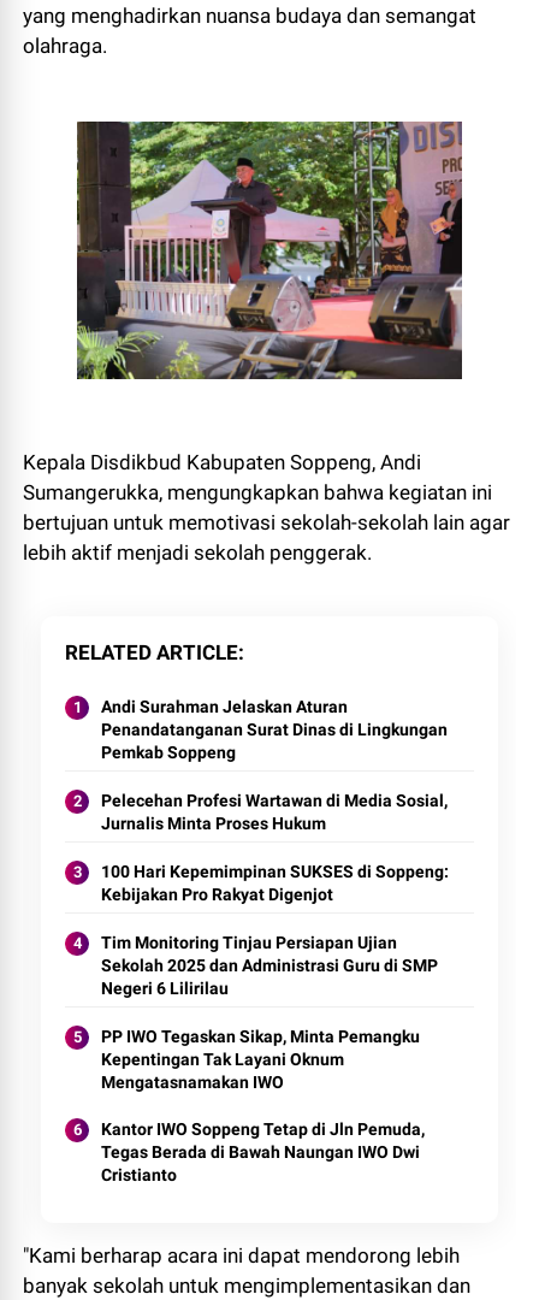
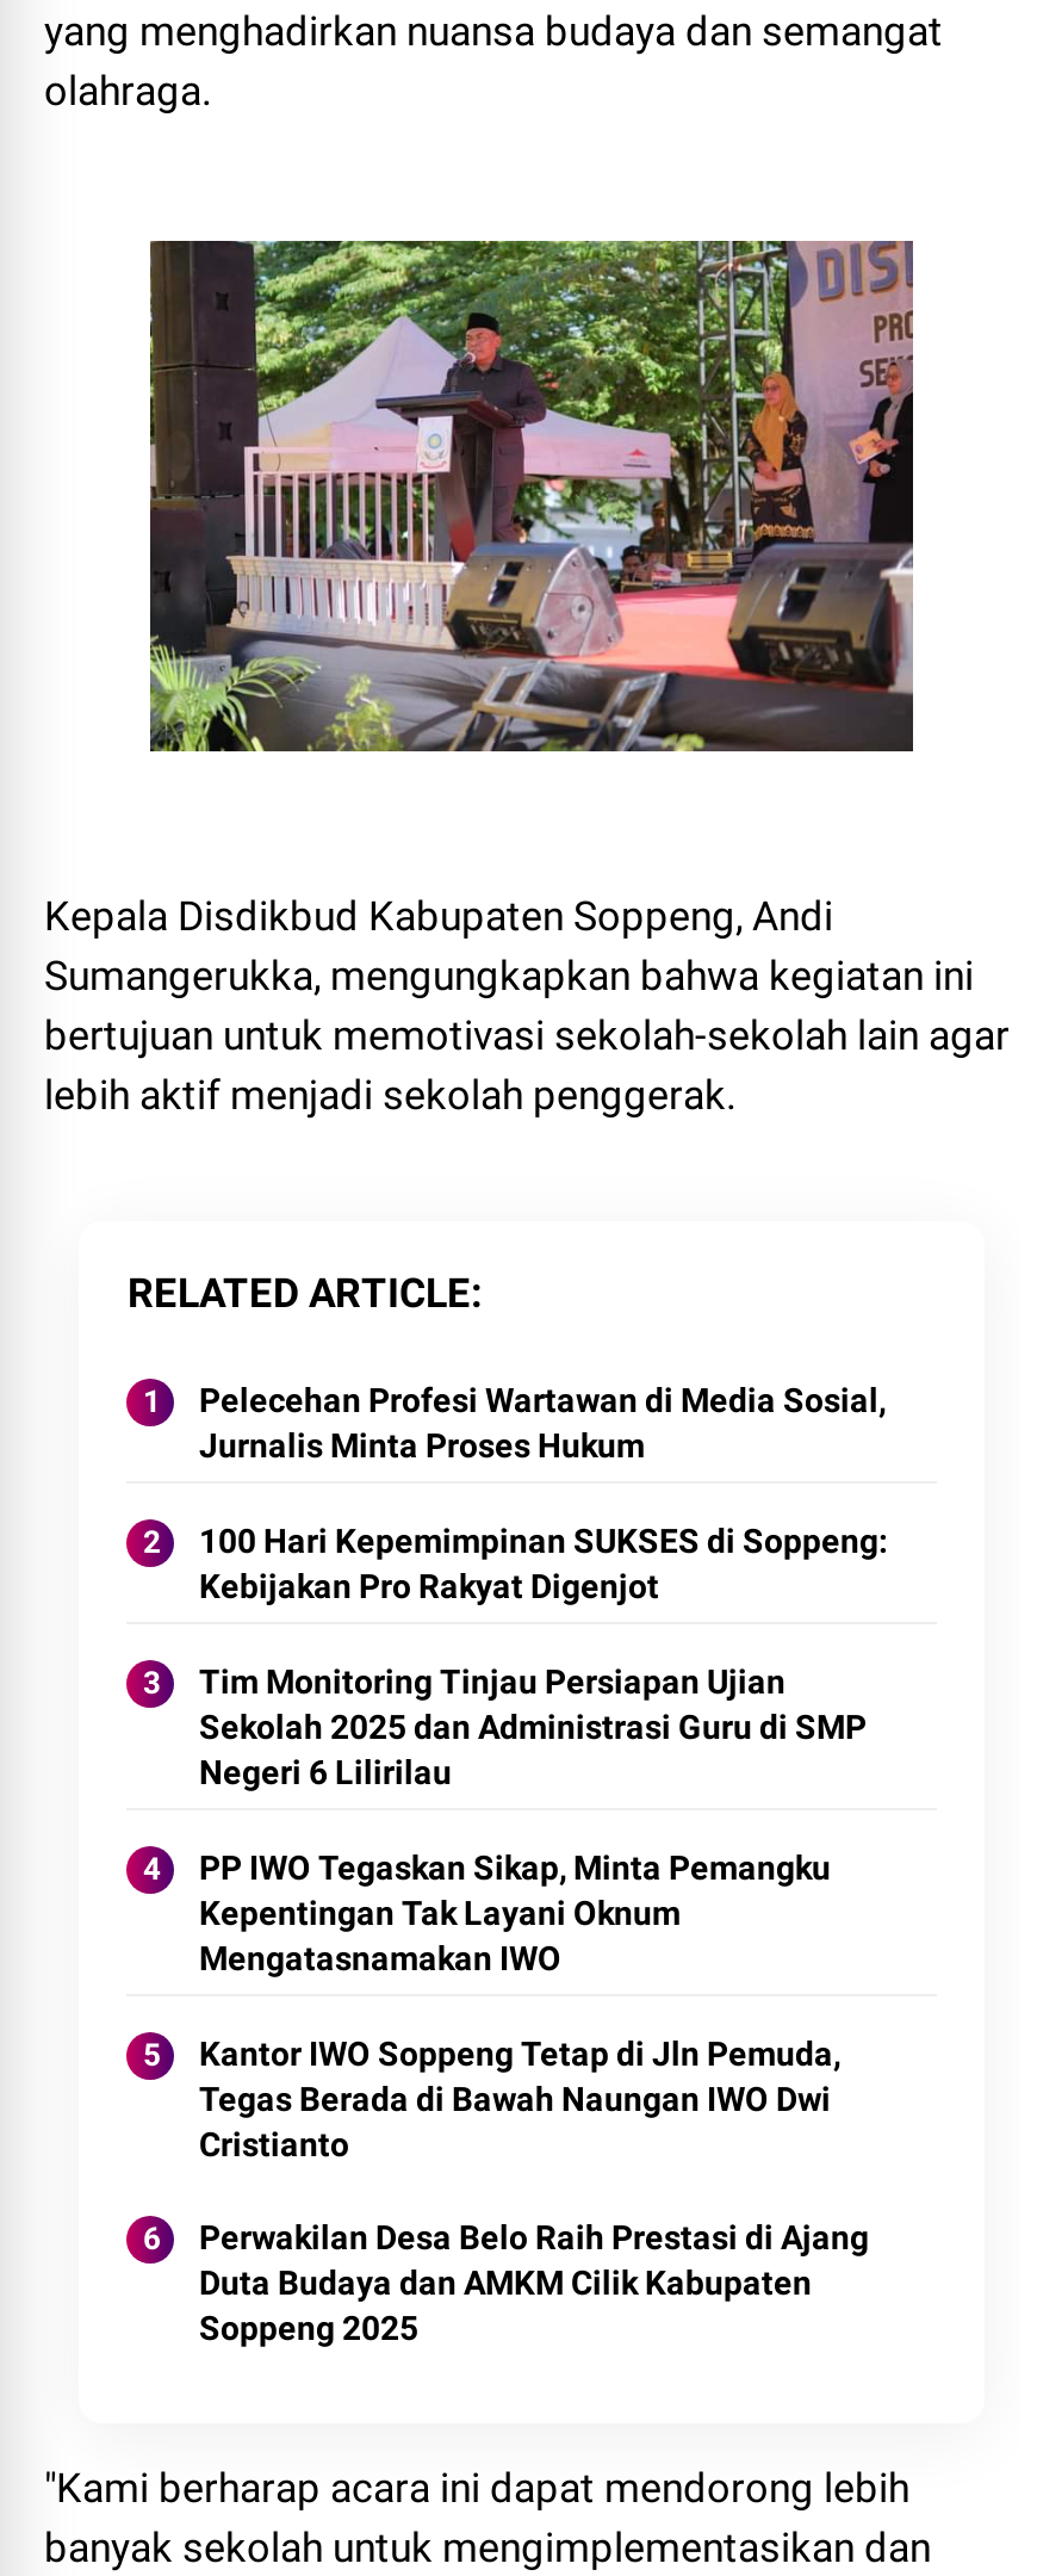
- Andi Surahman Jelaskan Aturan
- Penandatanganan Surat Dinas di Lingkungan
- Pemkab Soppeng

moved up: Pelecehan Profesi Wartawan di Media Sosial, | Jurnalis Minta Proses Hukum | 100 Hari Kepemimpinan SUKSES di Soppeng: | ... | Tegas Berada di Bawah Naungan IWO Dwi | Cristianto

+ Perwakilan Desa Belo Raih Prestasi di Ajang
+ Duta Budaya dan AMKM Cilik Kabupaten
+ Soppeng 2025
